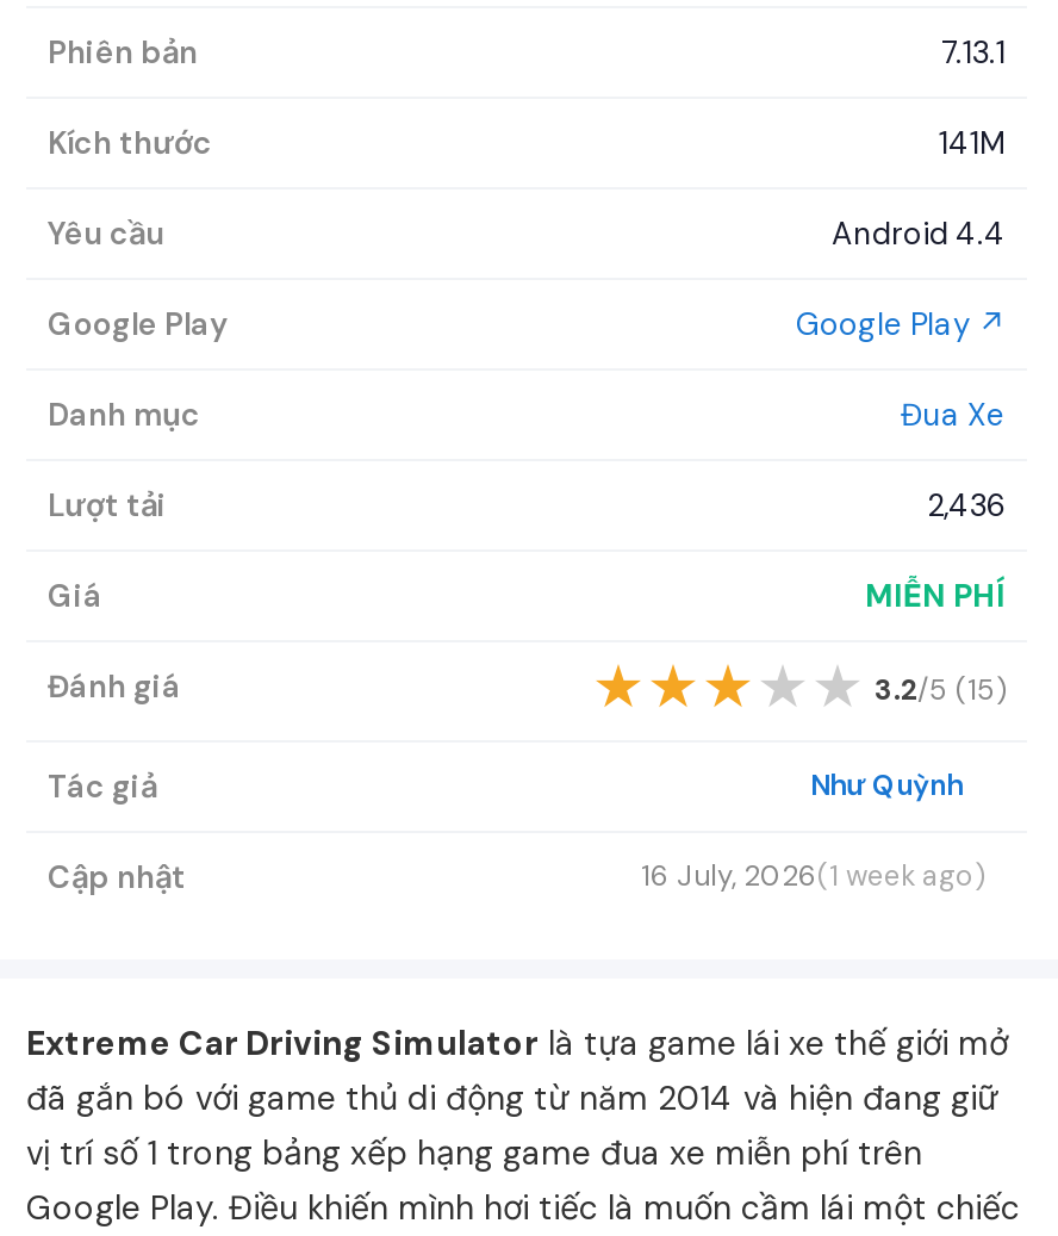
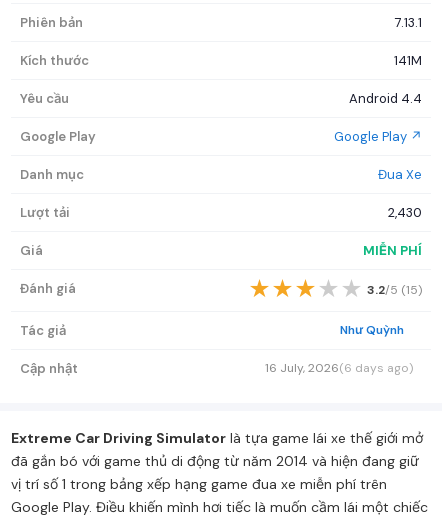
- 2,436
+ 2,430

- 16 July, 2026(1 week ago)
+ 16 July, 2026(6 days ago)
